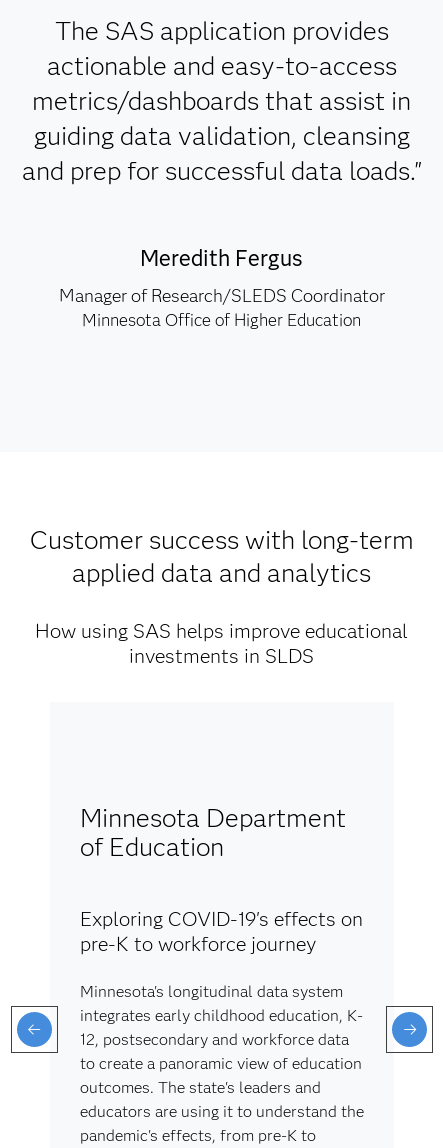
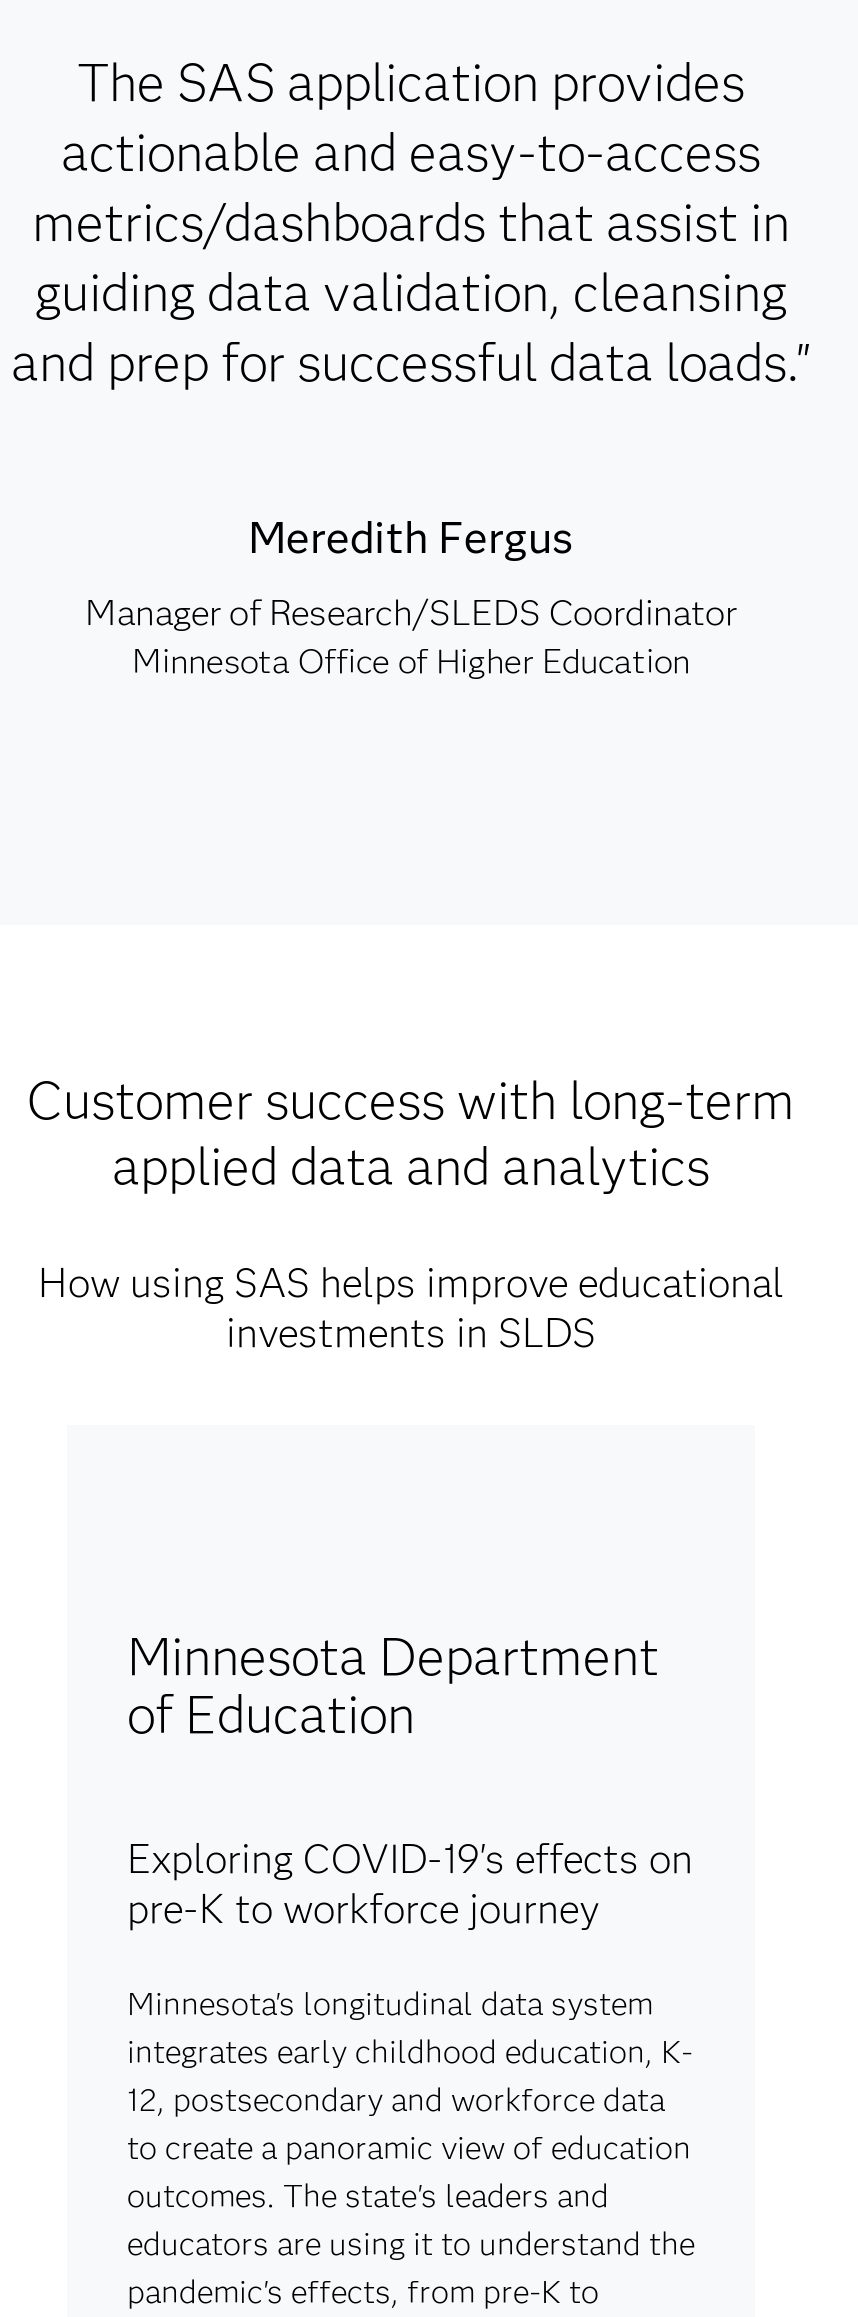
- [image]

- [image]
